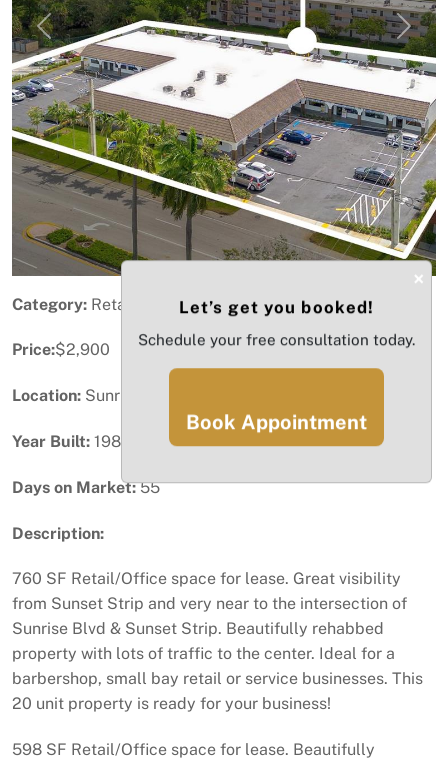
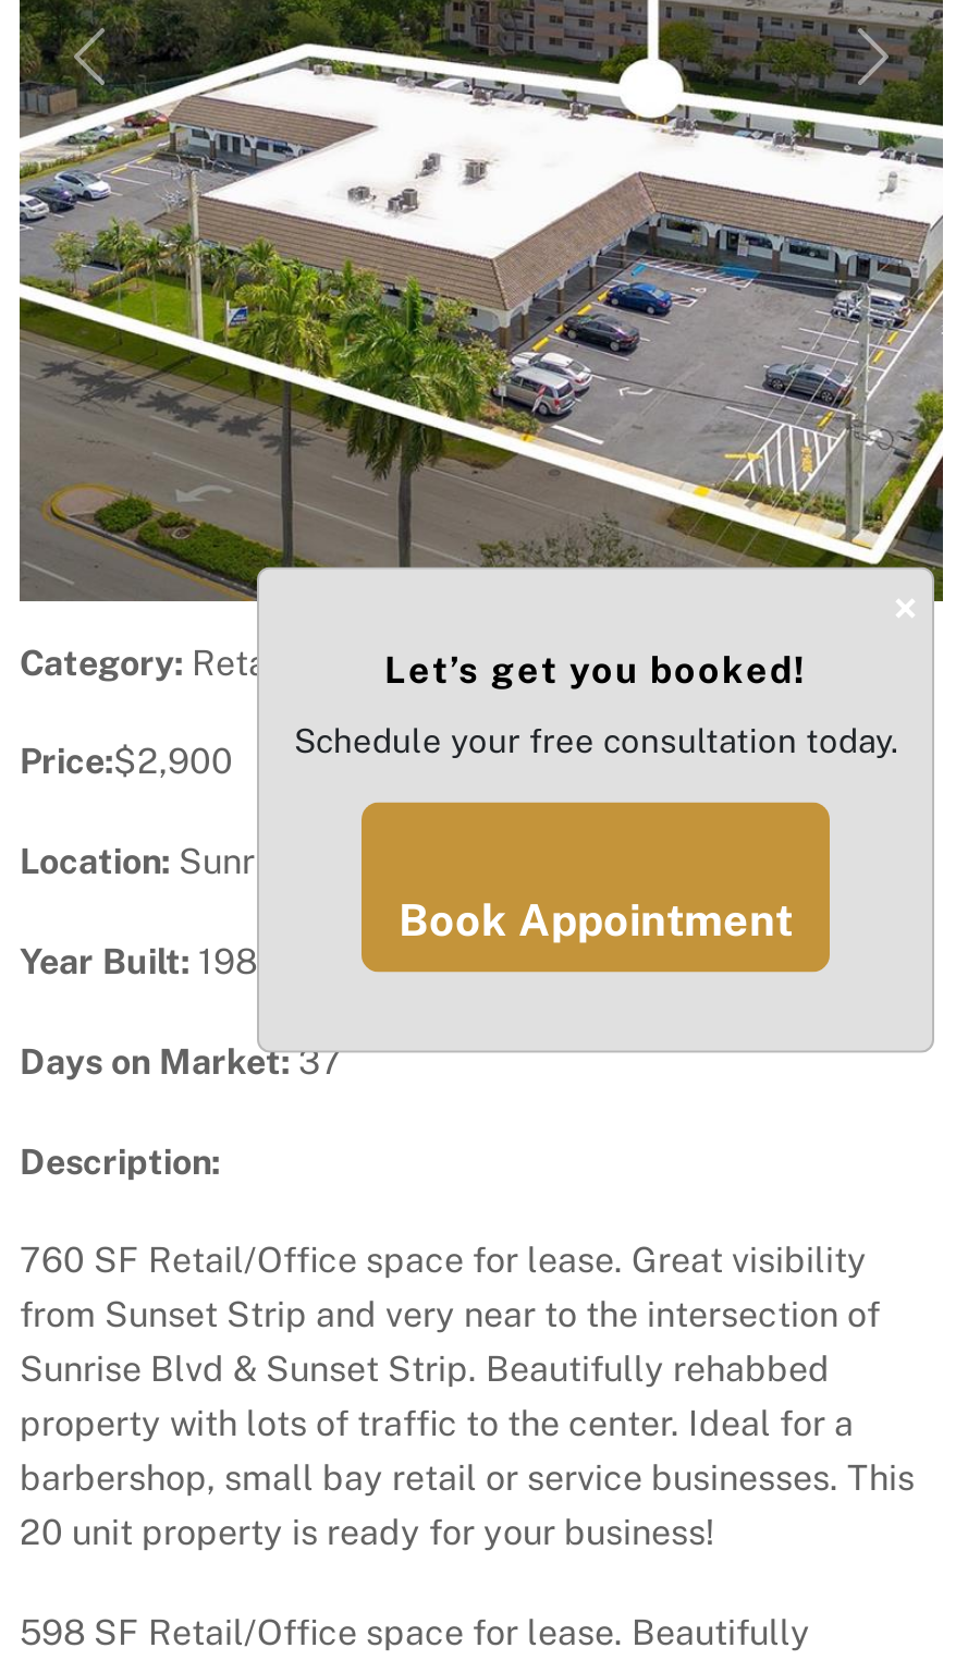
- Days on Market:55
+ Days on Market:37
